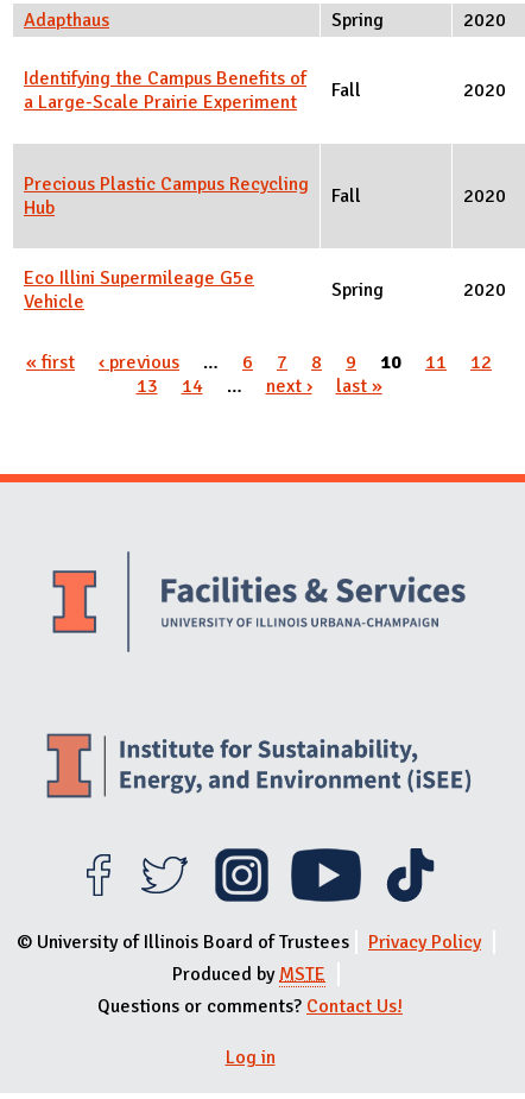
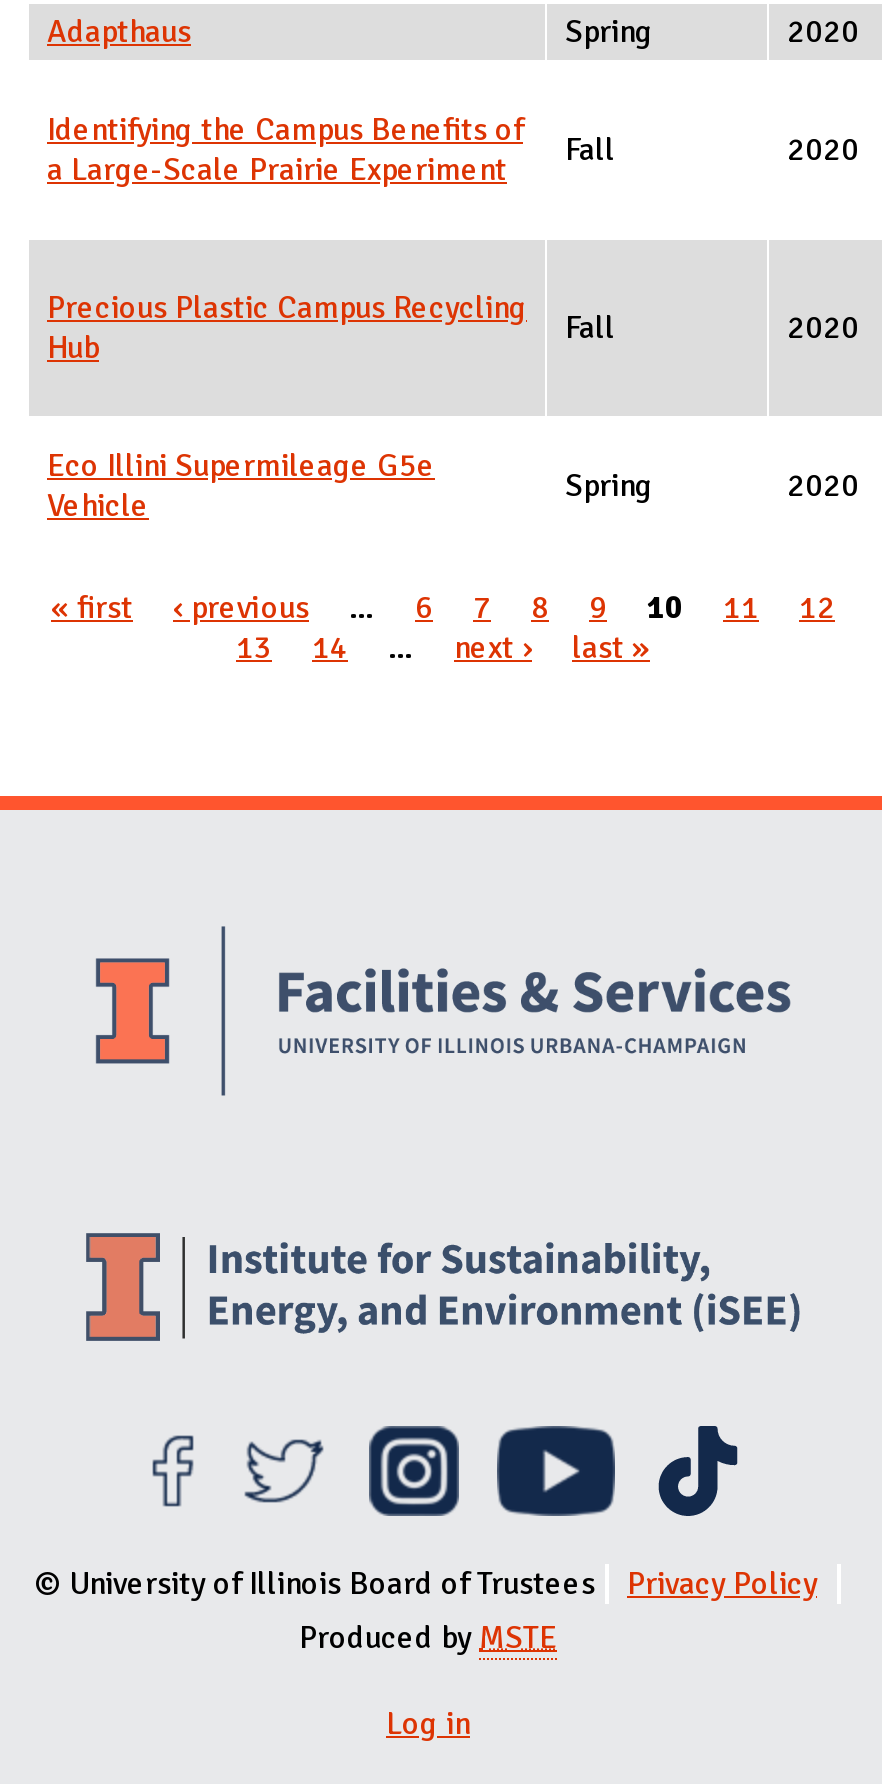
- Questions or comments? Contact Us!
